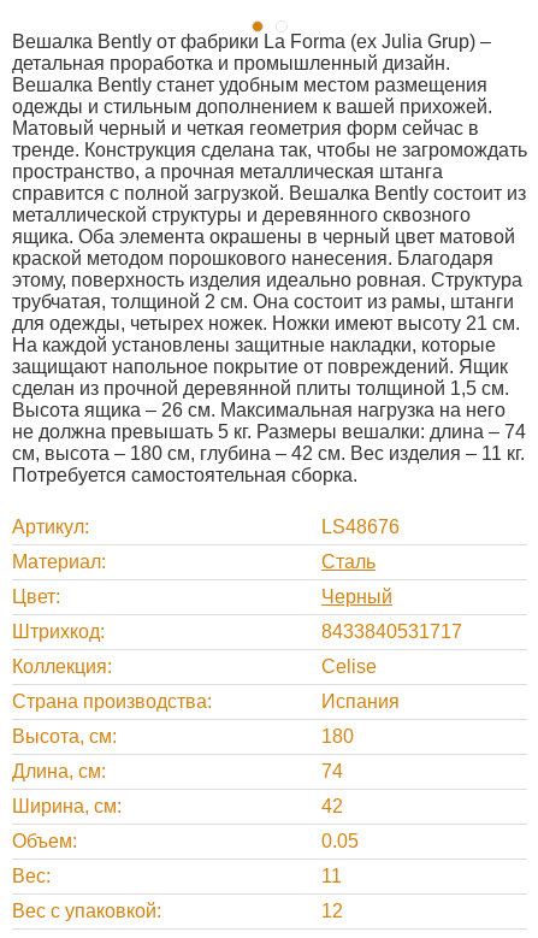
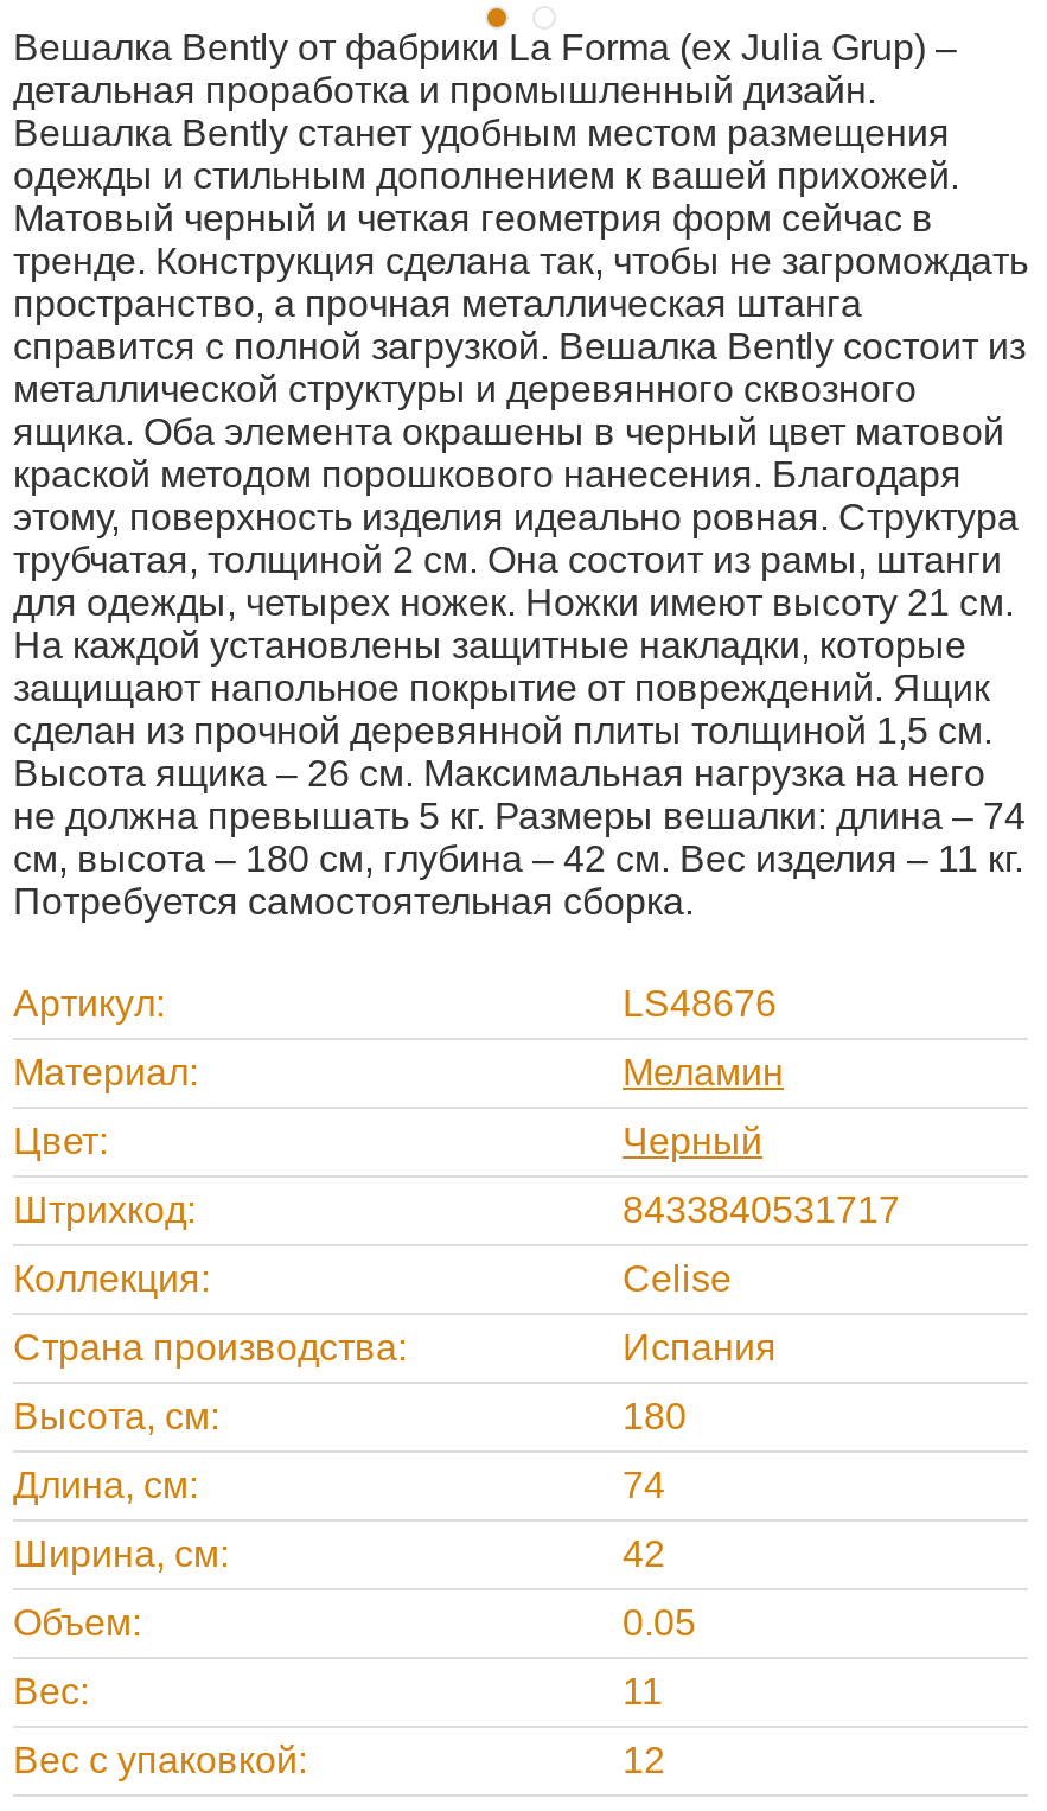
- Сталь
+ Меламин
